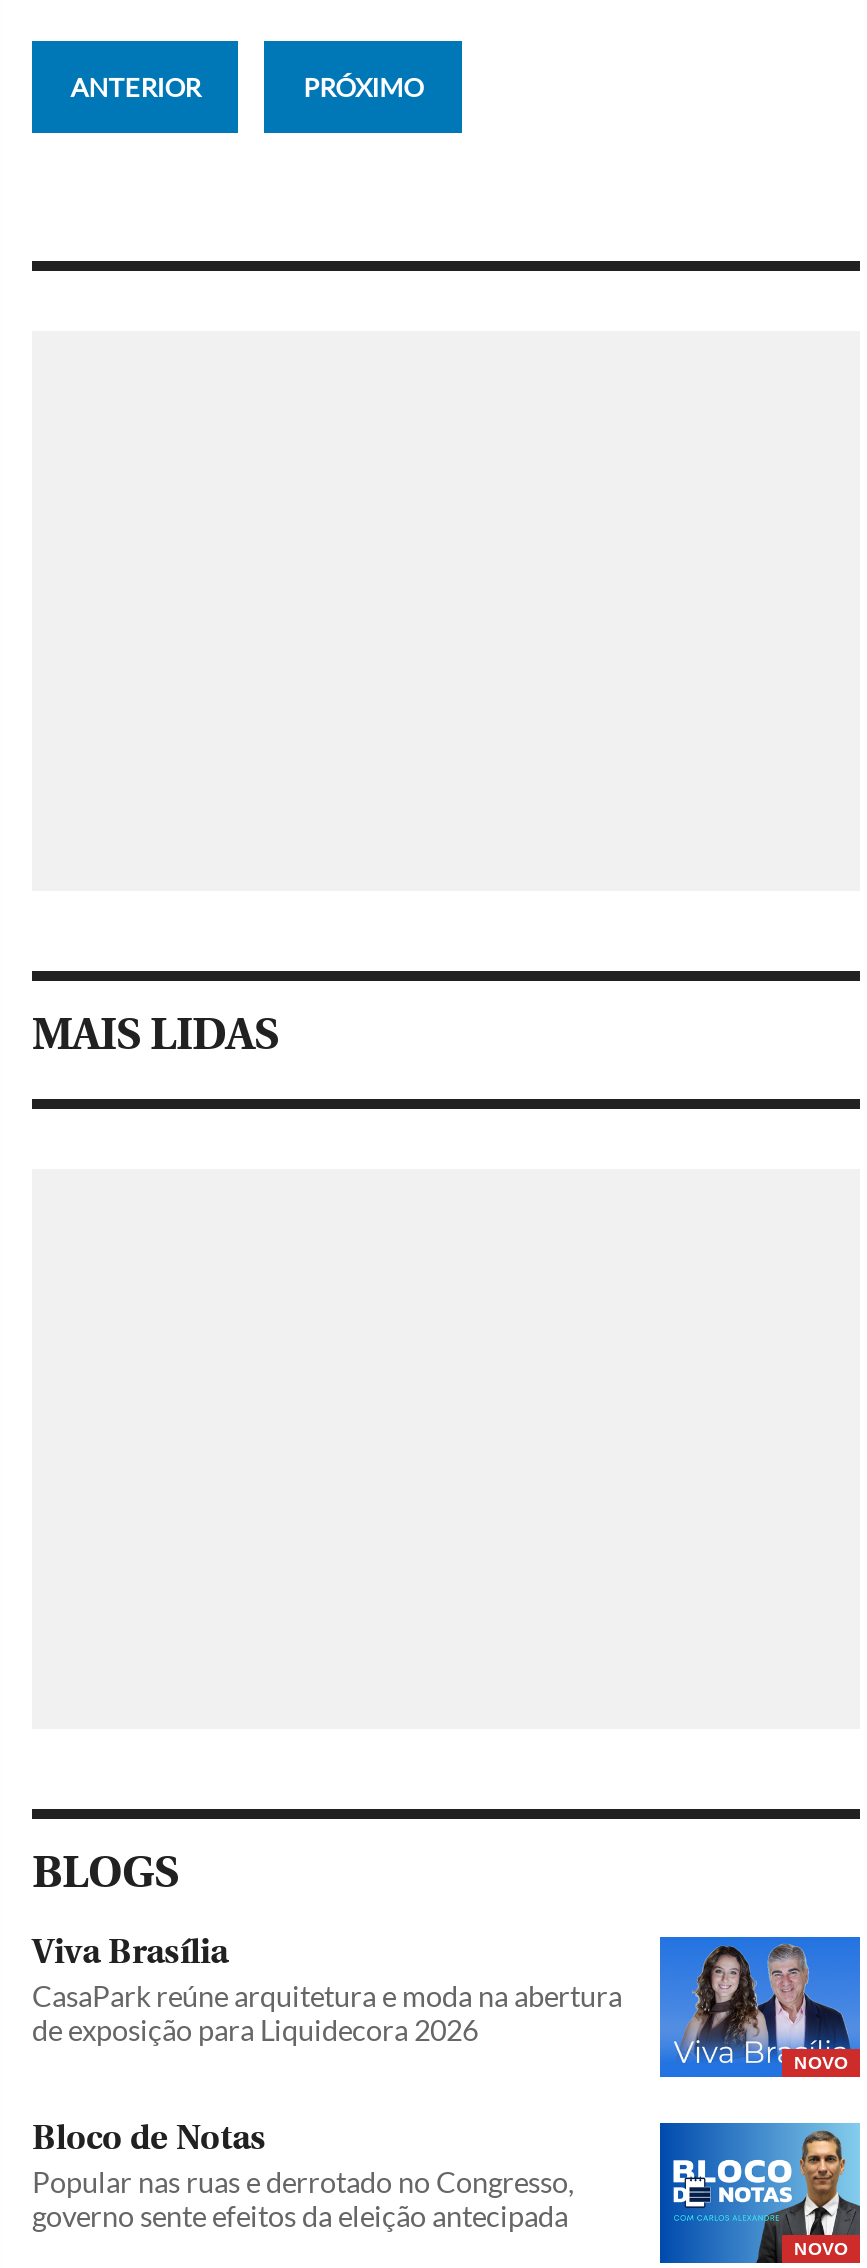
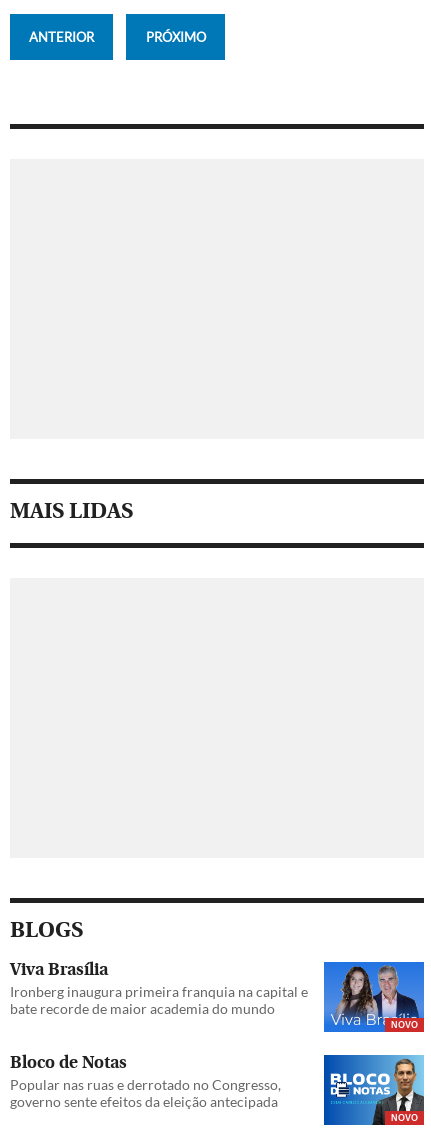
- CasaPark reúne arquitetura e moda na abertura
- de exposição para Liquidecora 2026
+ Ironberg inaugura primeira franquia na capital e
+ bate recorde de maior academia do mundo
